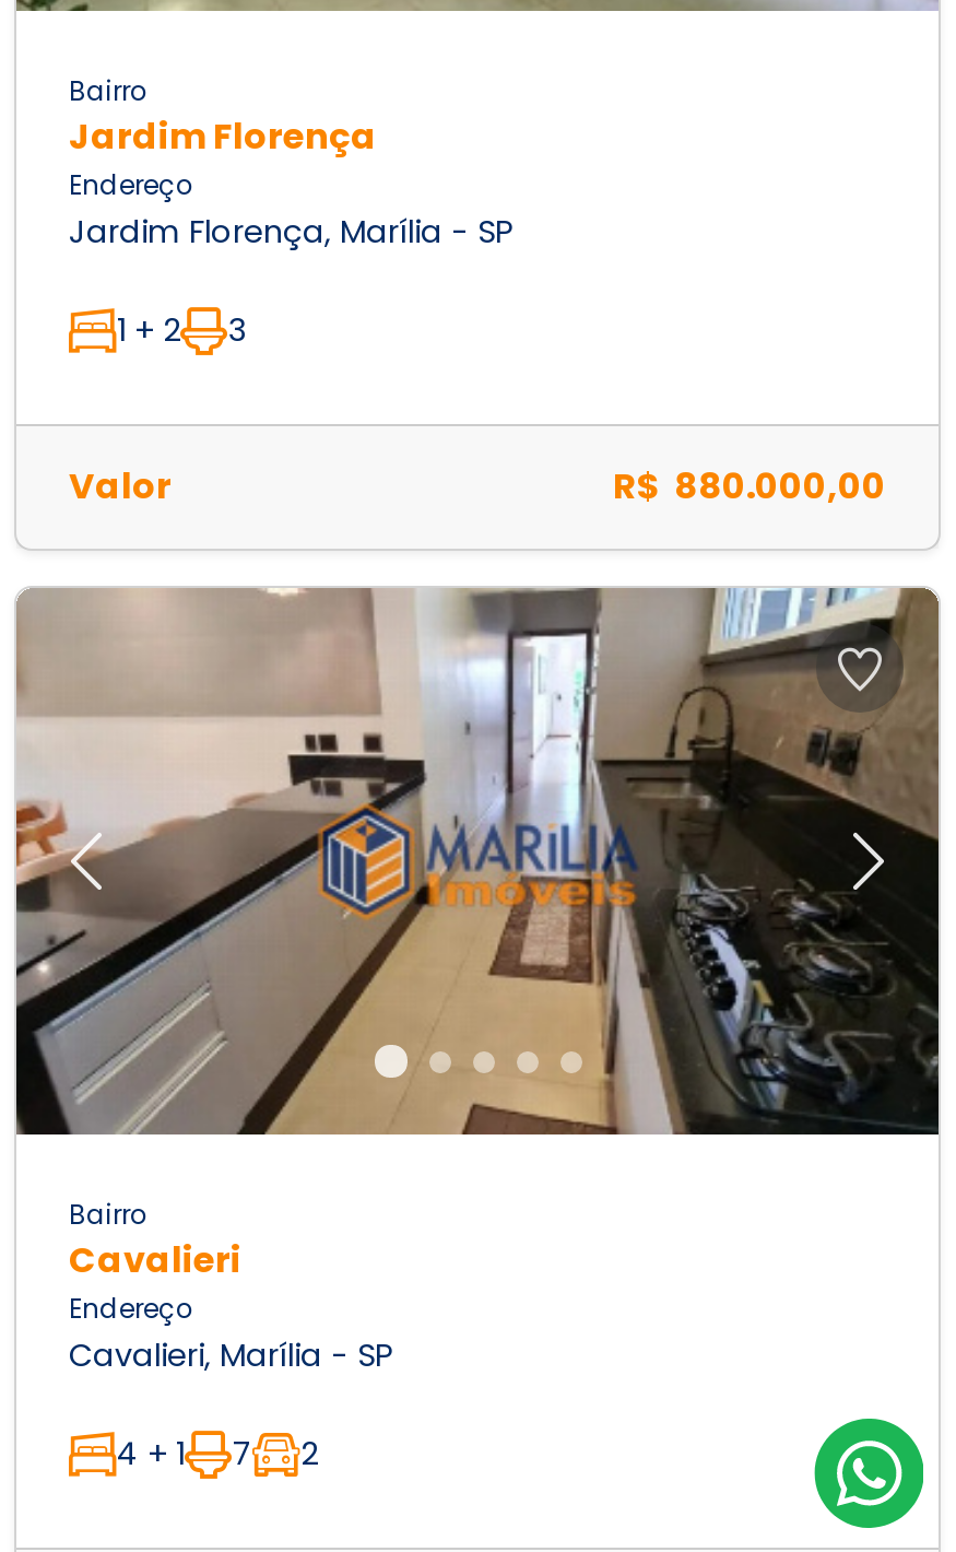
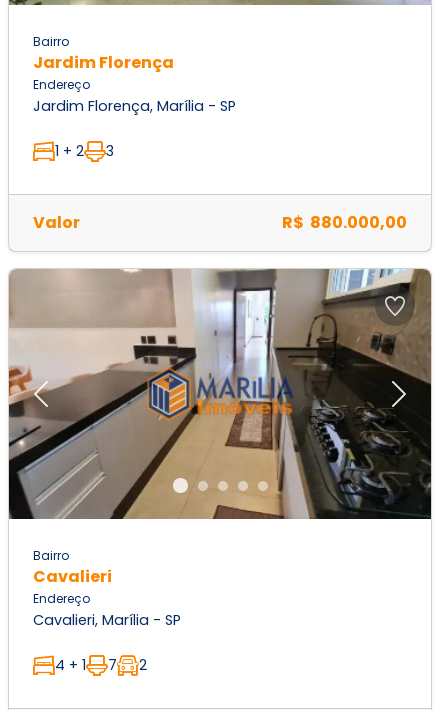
- [image]
